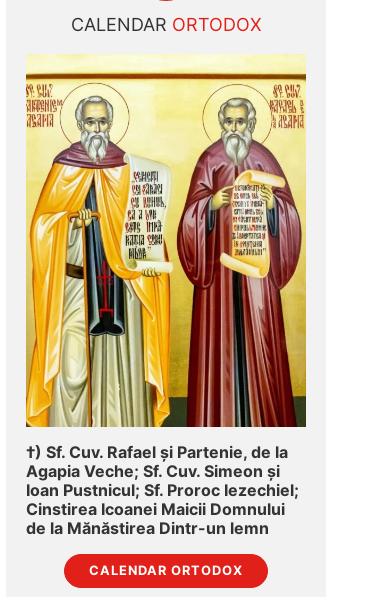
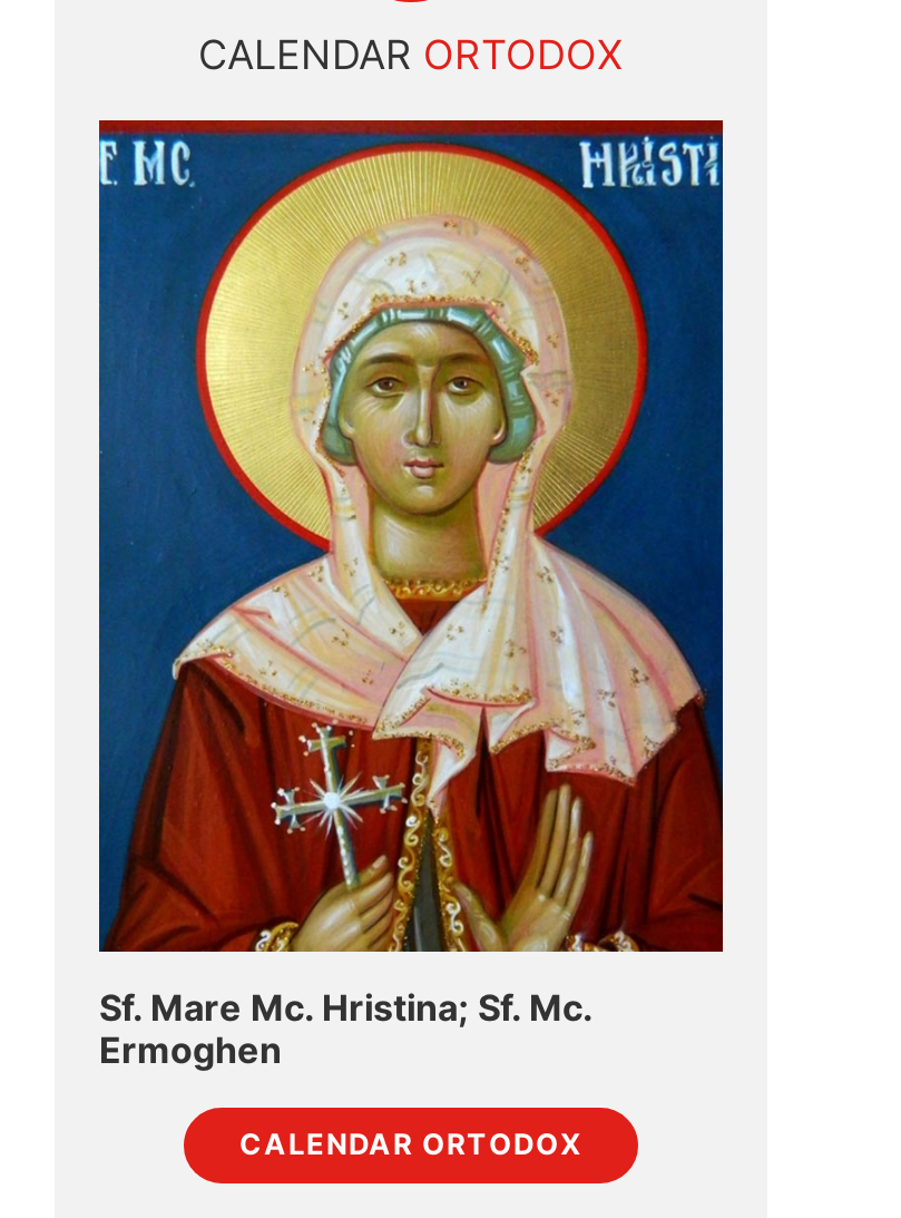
- [image]
- †) Sf. Cuv. Rafael și Partenie, de la
- Agapia Veche; Sf. Cuv. Simeon și
- Ioan Pustnicul; Sf. Proroc Iezechiel;
- Cinstirea Icoanei Maicii Domnului
- de la Mănăstirea Dintr-un lemn
+ [image]
+ Sf. Mare Mc. Hristina; Sf. Mc.
+ Ermoghen
